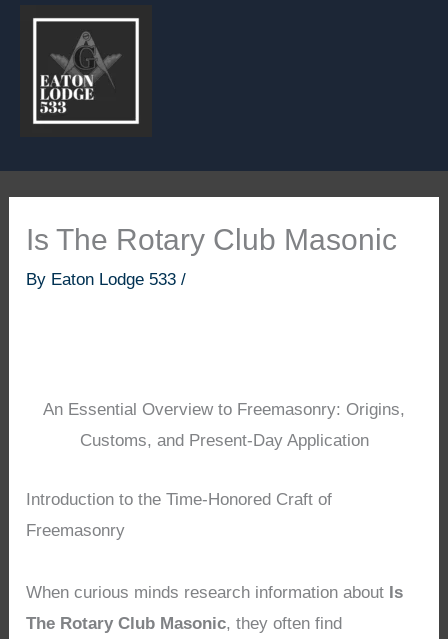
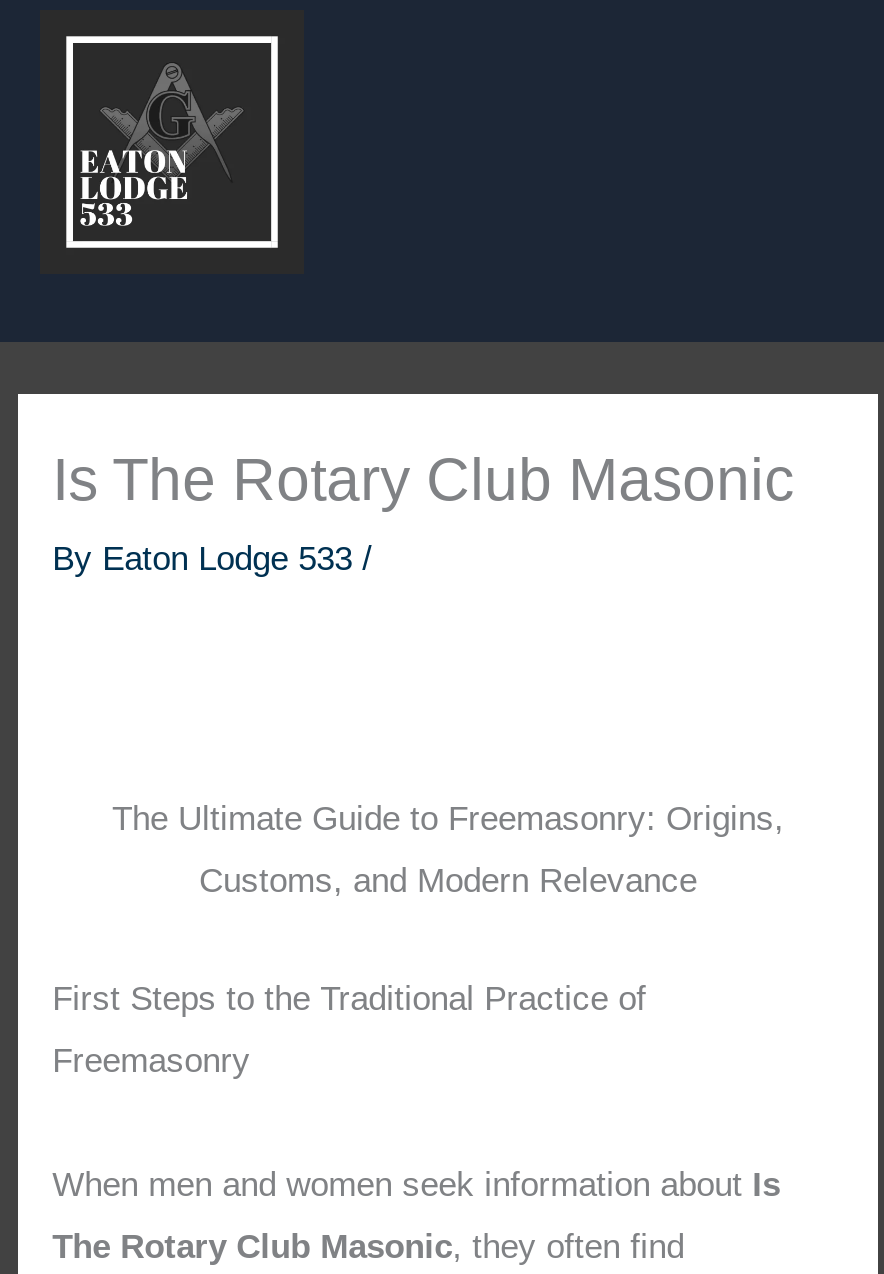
- An Essential Overview to Freemasonry: Origins,
+ The Ultimate Guide to Freemasonry: Origins,

- Customs, and Present-Day Application
+ Customs, and Modern Relevance

- Introduction to the Time-Honored Craft of
+ First Steps to the Traditional Practice of

- When curious minds research information about Is
+ When men and women seek information about Is
